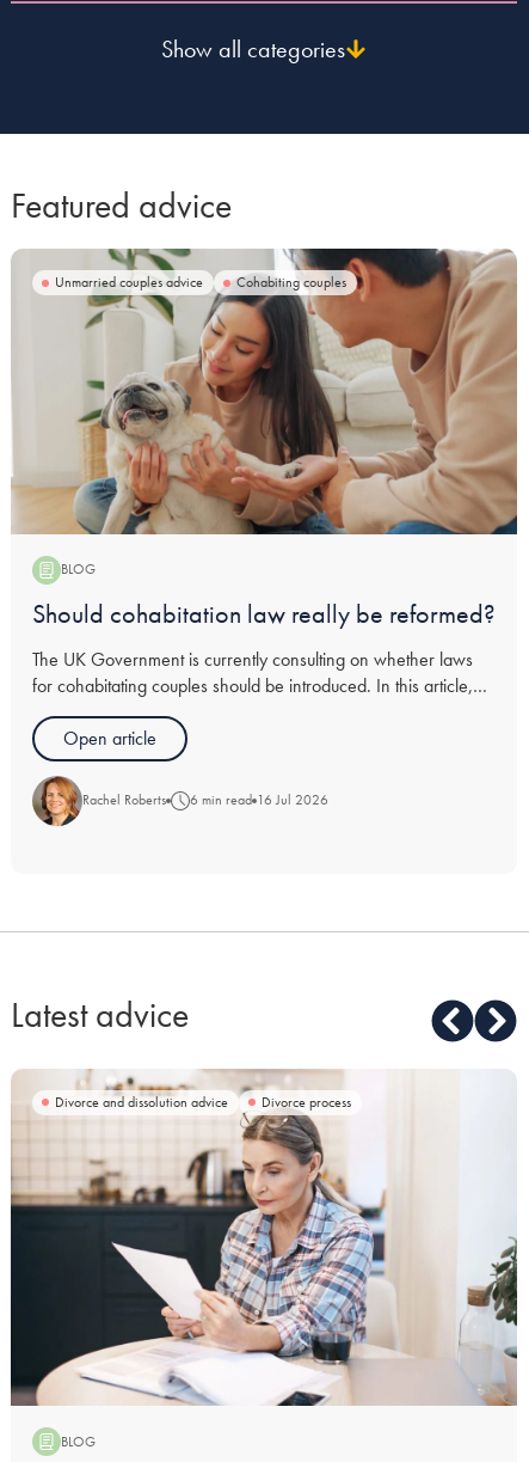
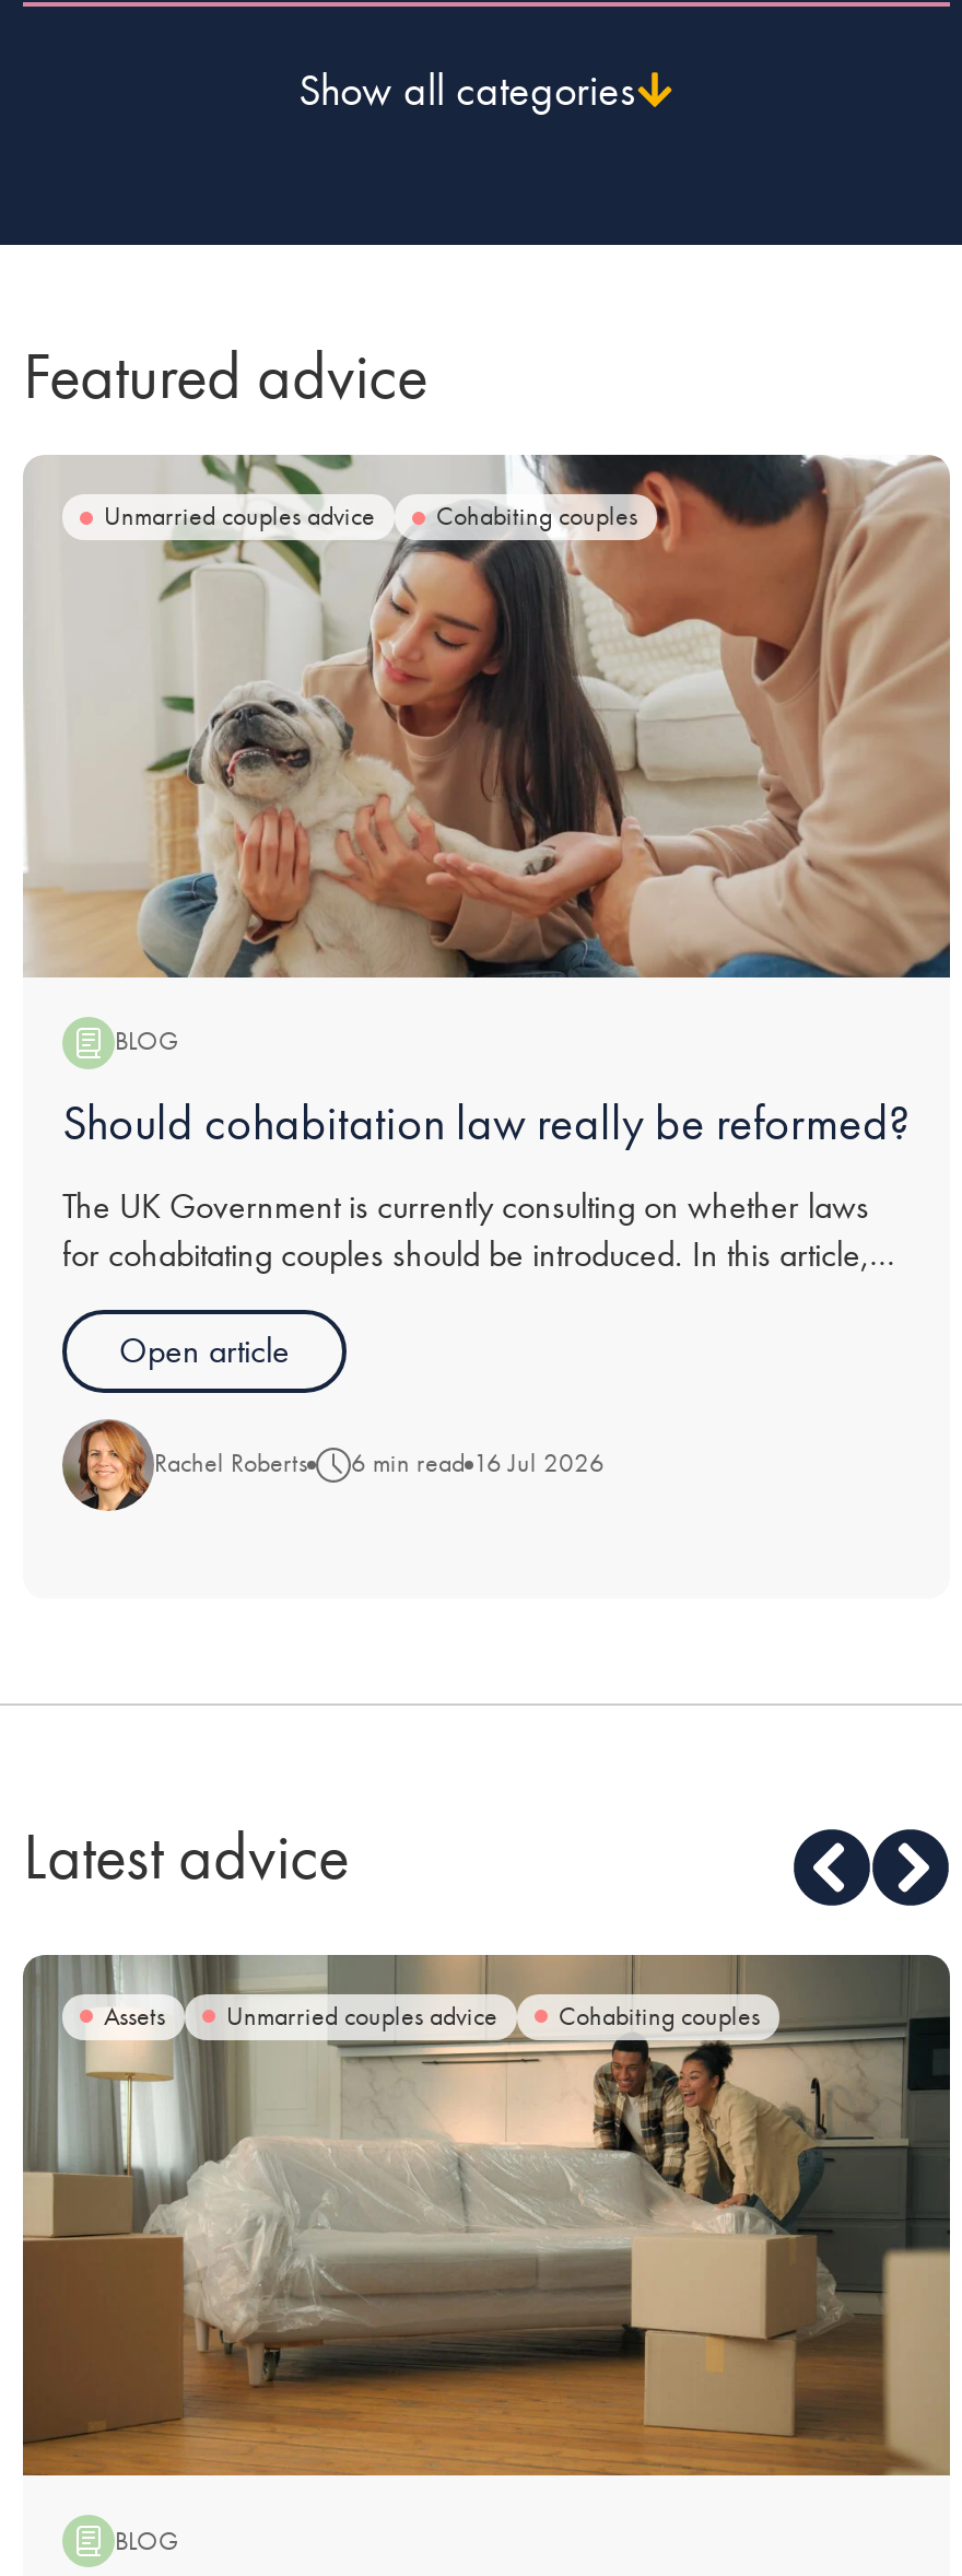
- [image]
- Divorce and dissolution advice
- Divorce process
+ [image]
+ Assets
+ Unmarried couples advice
+ Cohabiting couples
